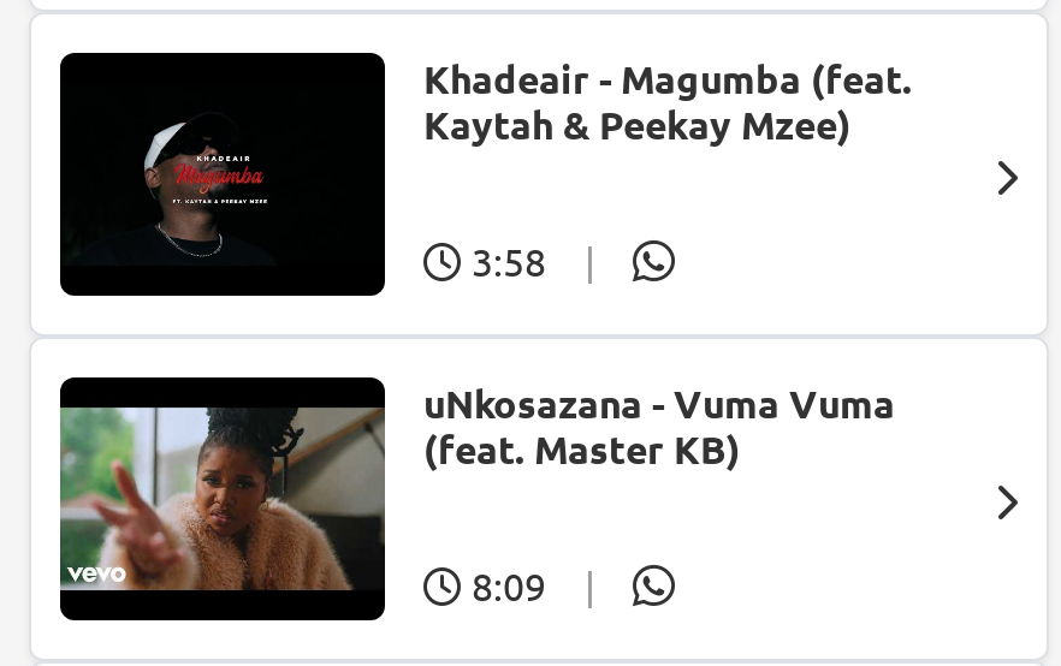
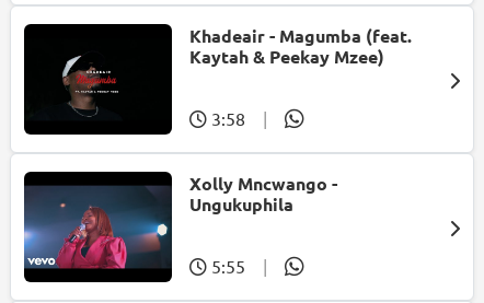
- [image]
- uNkosazana - Vuma Vuma
- (feat. Master KB)
+ [image]
+ Xolly Mncwango -
+ Ungukuphila

- 8:09
+ 5:55
